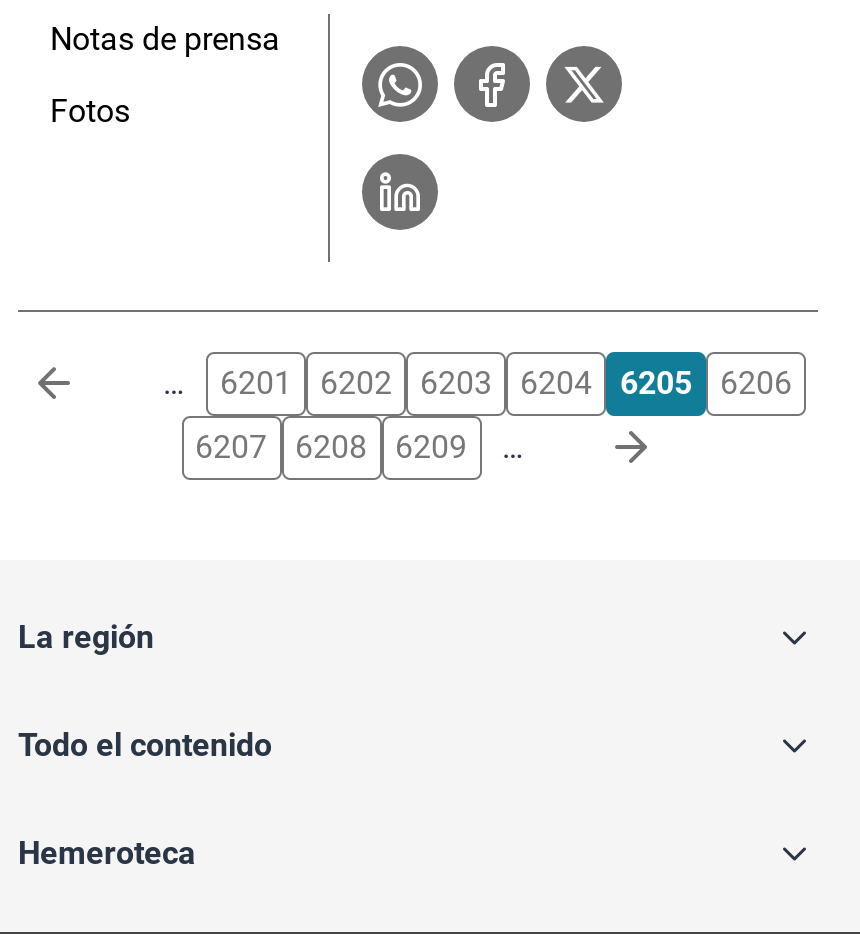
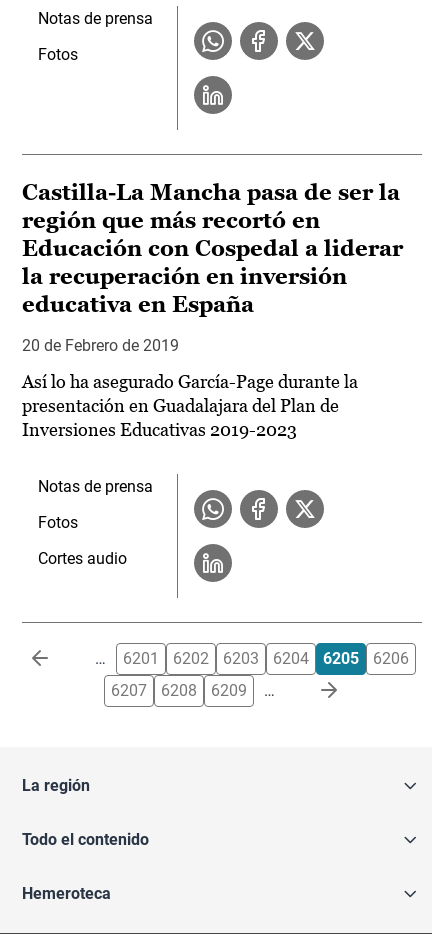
+ Castilla-La Mancha pasa de ser la
+ región que más recortó en
+ Educación con Cospedal a liderar
+ la recuperación en inversión
+ educativa en España
+ 20 de Febrero de 2019
+ Así lo ha asegurado García-Page durante la
+ presentación en Guadalajara del Plan de
+ Inversiones Educativas 2019-2023
+ Notas de prensa
+ Fotos
+ Cortes audio
